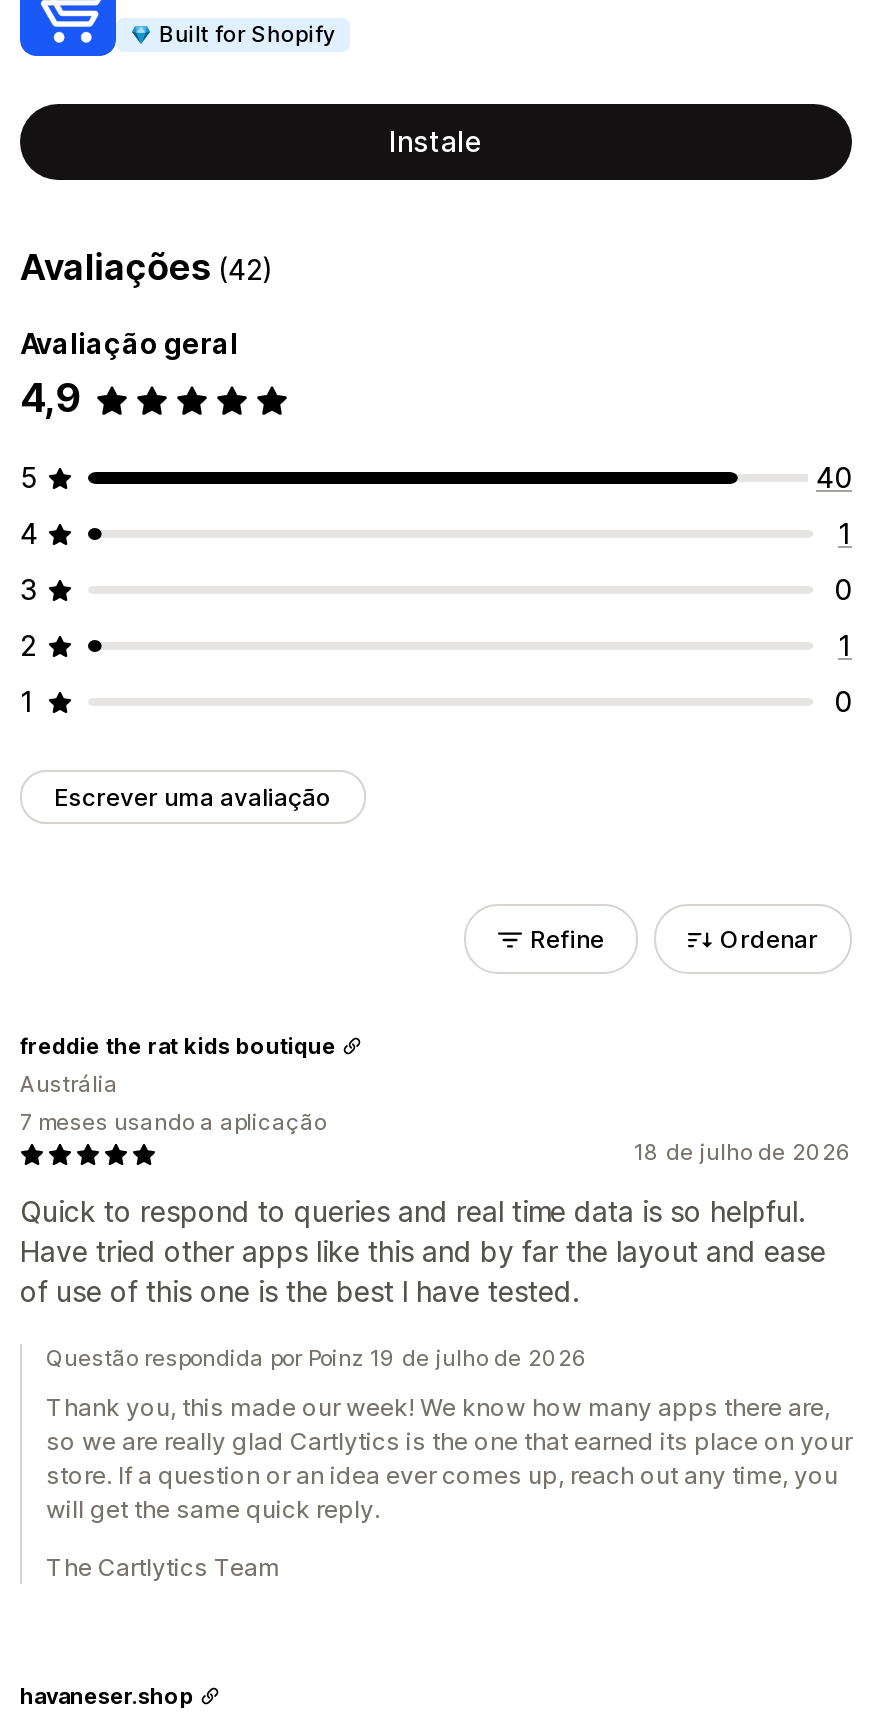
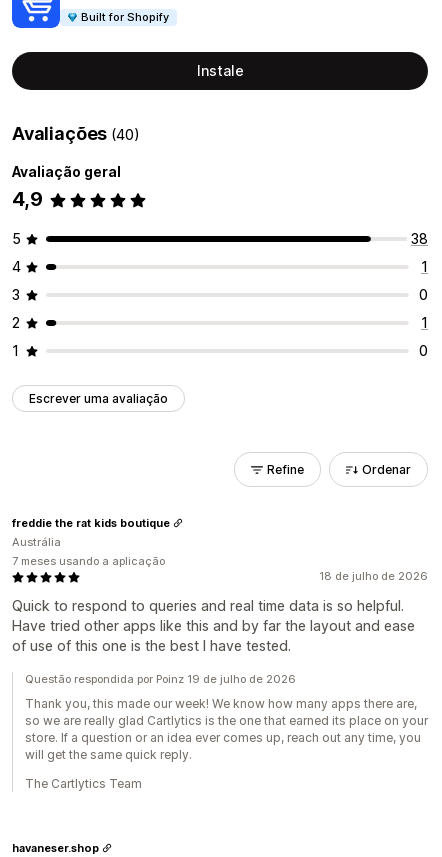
- Avaliações (42)
+ Avaliações (40)

- 40
+ 38
